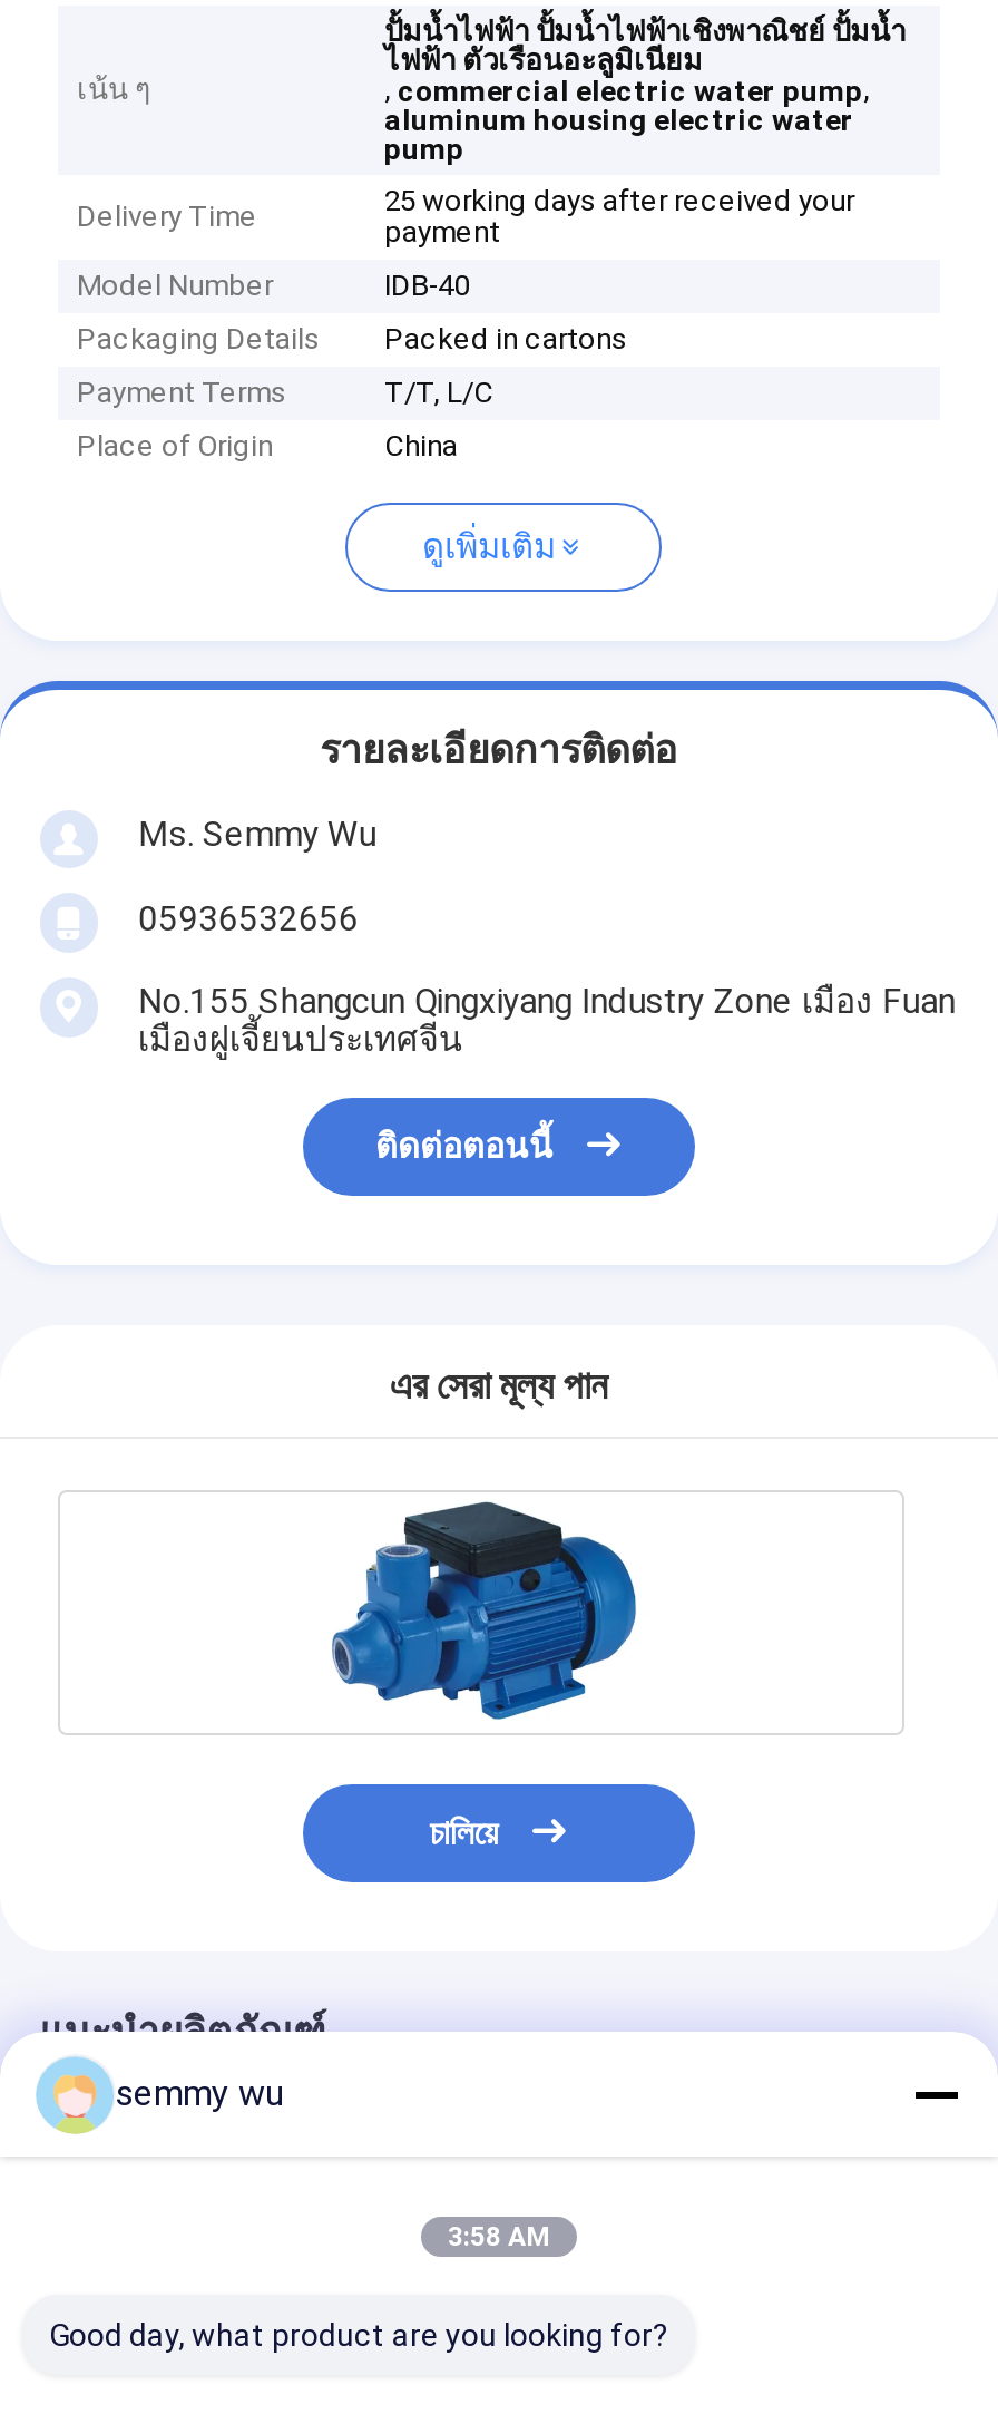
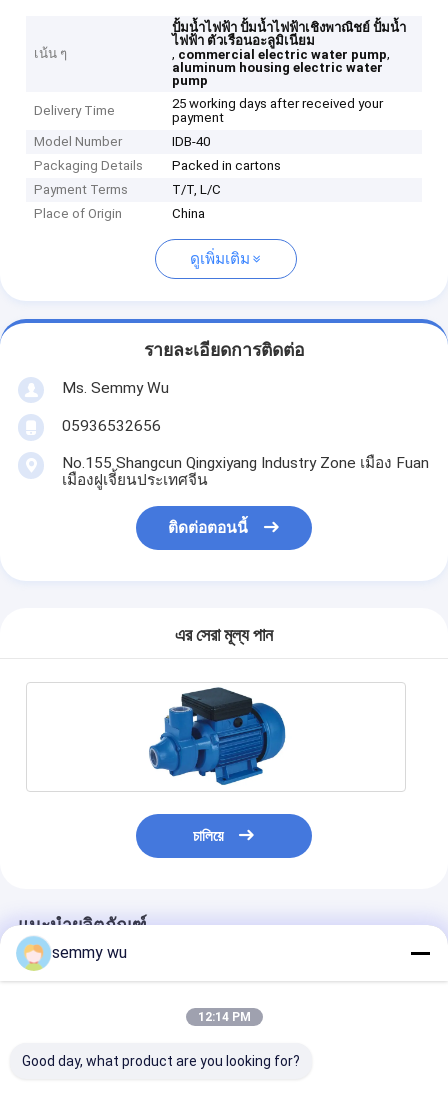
- 3:58 AM
+ 12:14 PM
